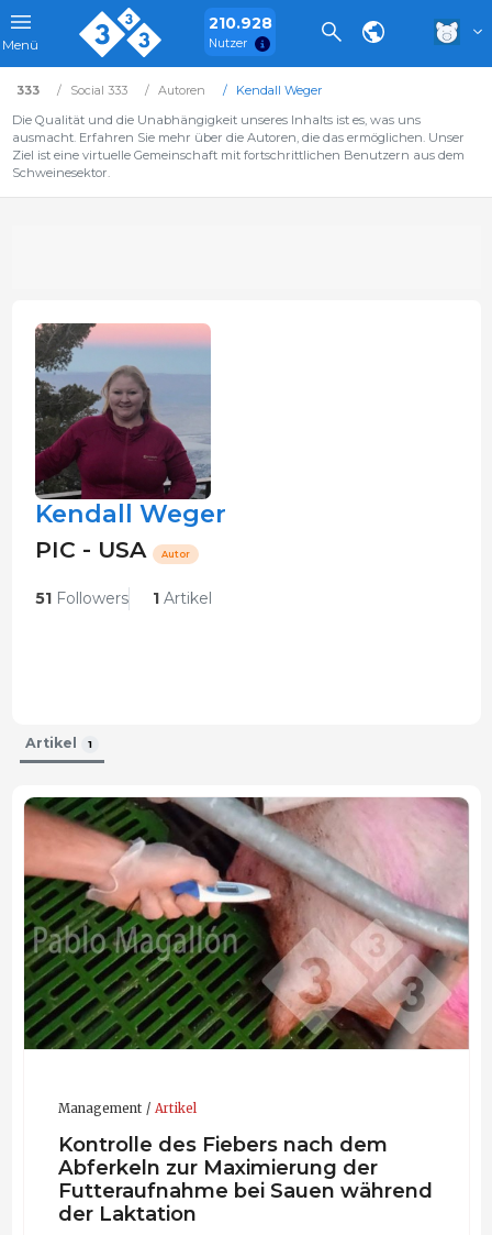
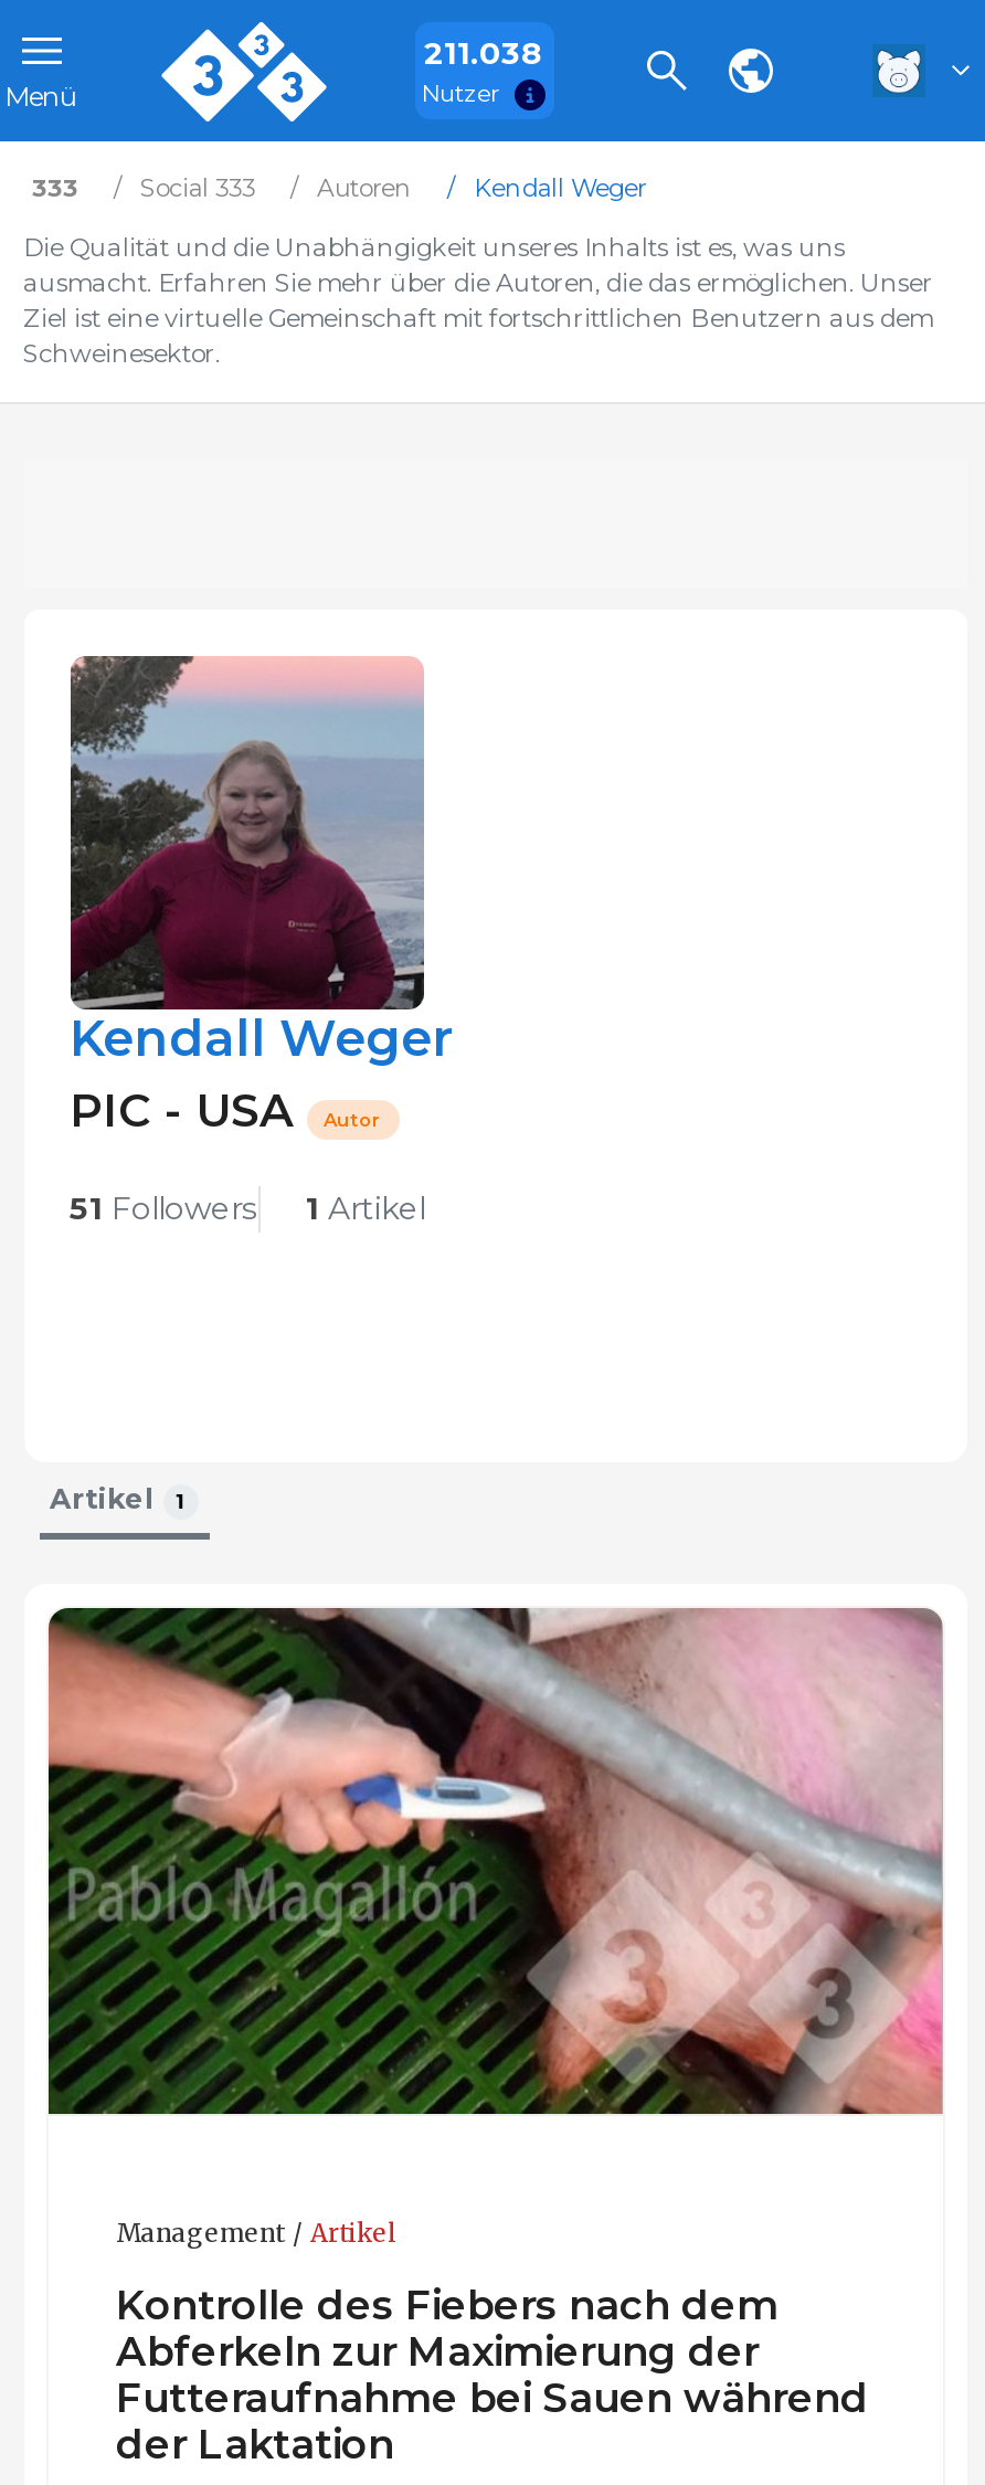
- 210.928
+ 211.038
